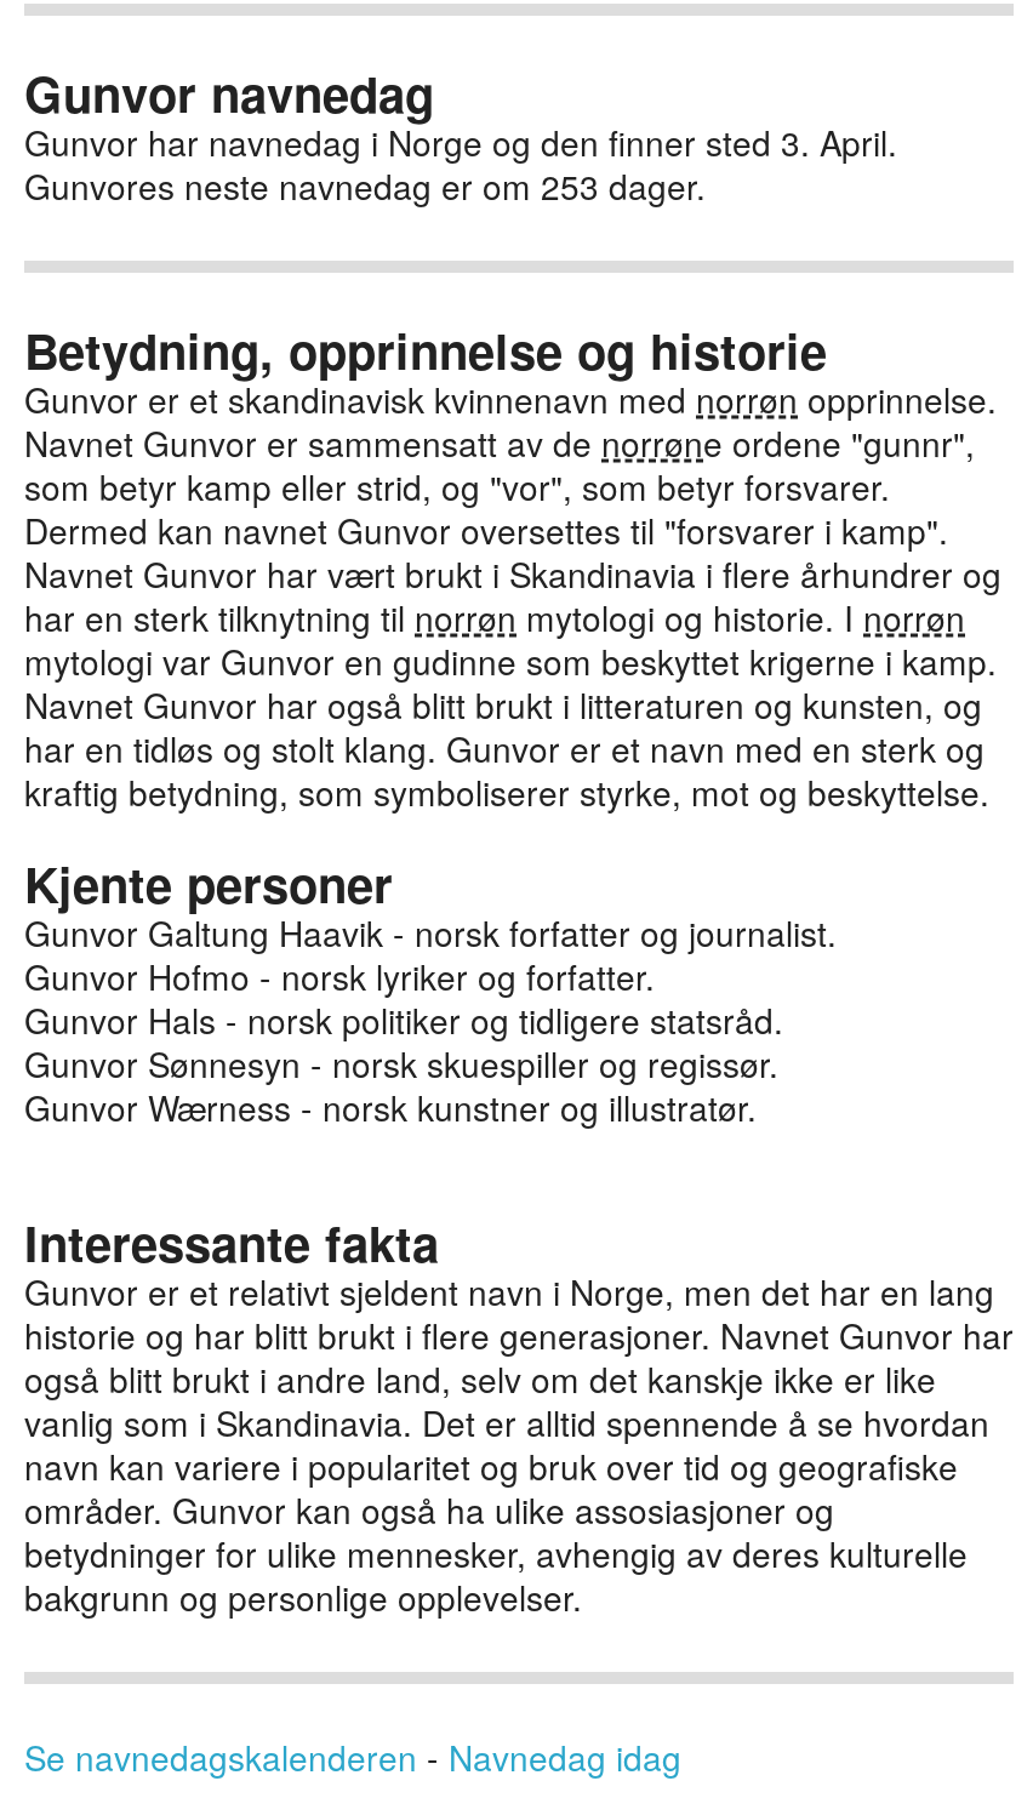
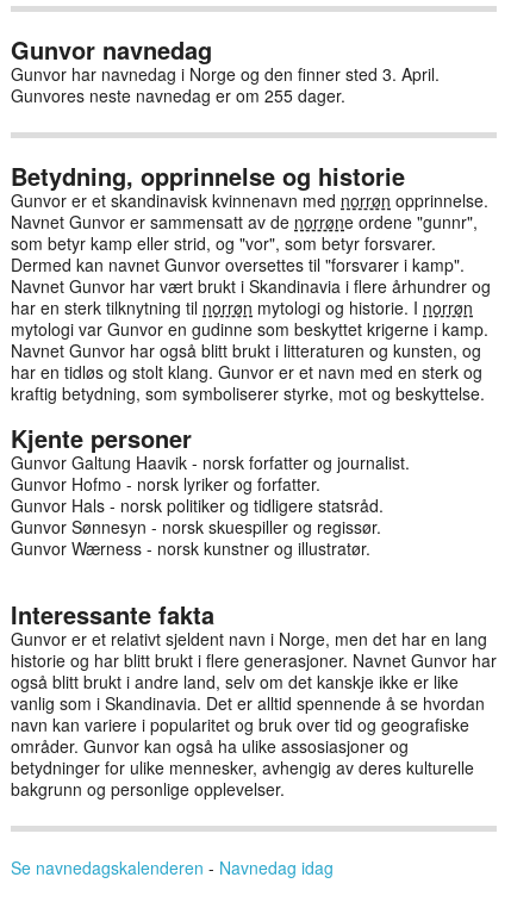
- Gunvores neste navnedag er om 253 dager.
+ Gunvores neste navnedag er om 255 dager.
